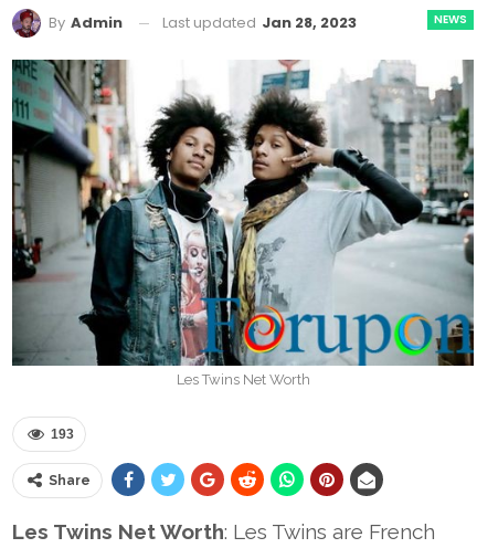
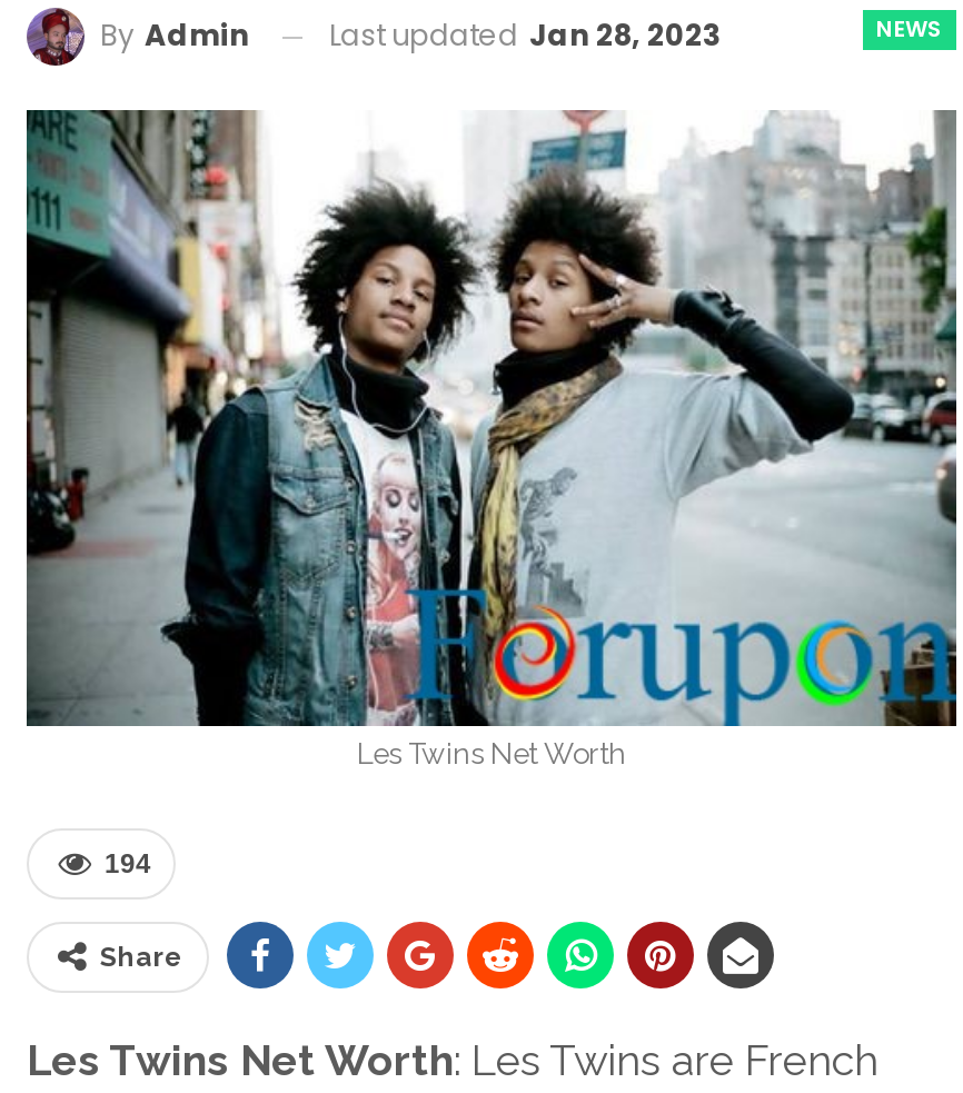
- 193
+ 194
